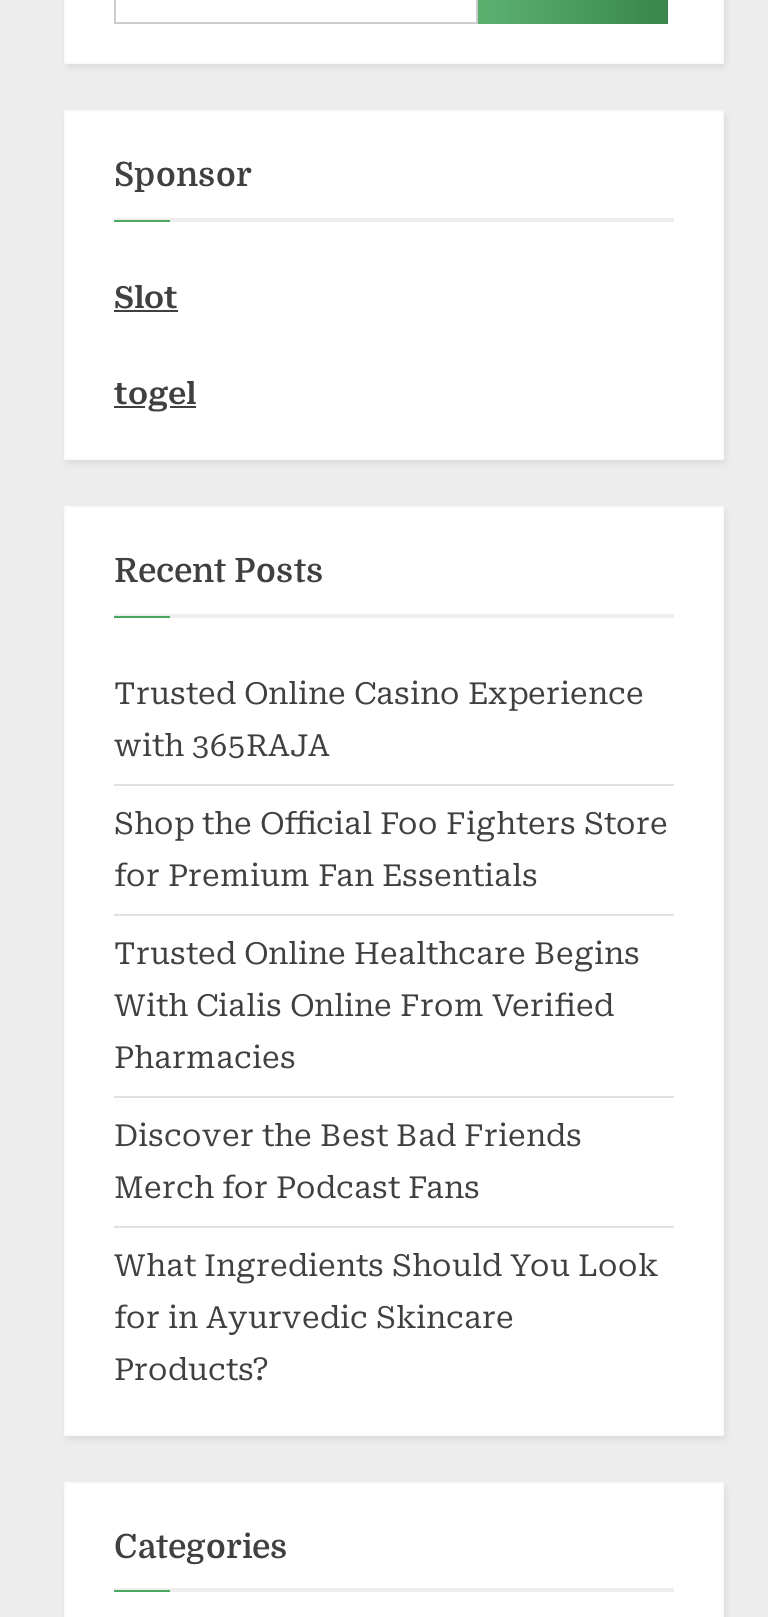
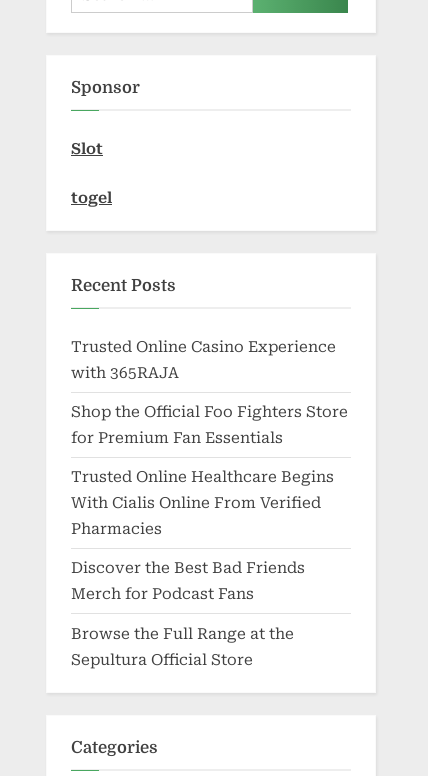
- What Ingredients Should You Look
- for in Ayurvedic Skincare
- Products?
+ Browse the Full Range at the
+ Sepultura Official Store
